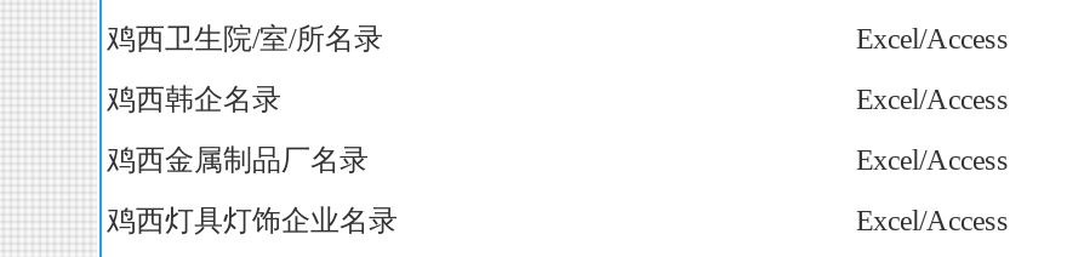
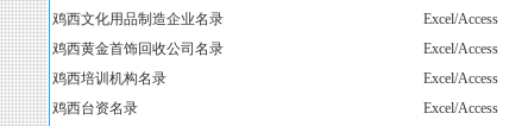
- 鸡西卫生院/室/所名录
+ 鸡西文化用品制造企业名录

- 鸡西韩企名录
+ 鸡西黄金首饰回收公司名录

- 鸡西金属制品厂名录
+ 鸡西培训机构名录

- 鸡西灯具灯饰企业名录
+ 鸡西台资名录
